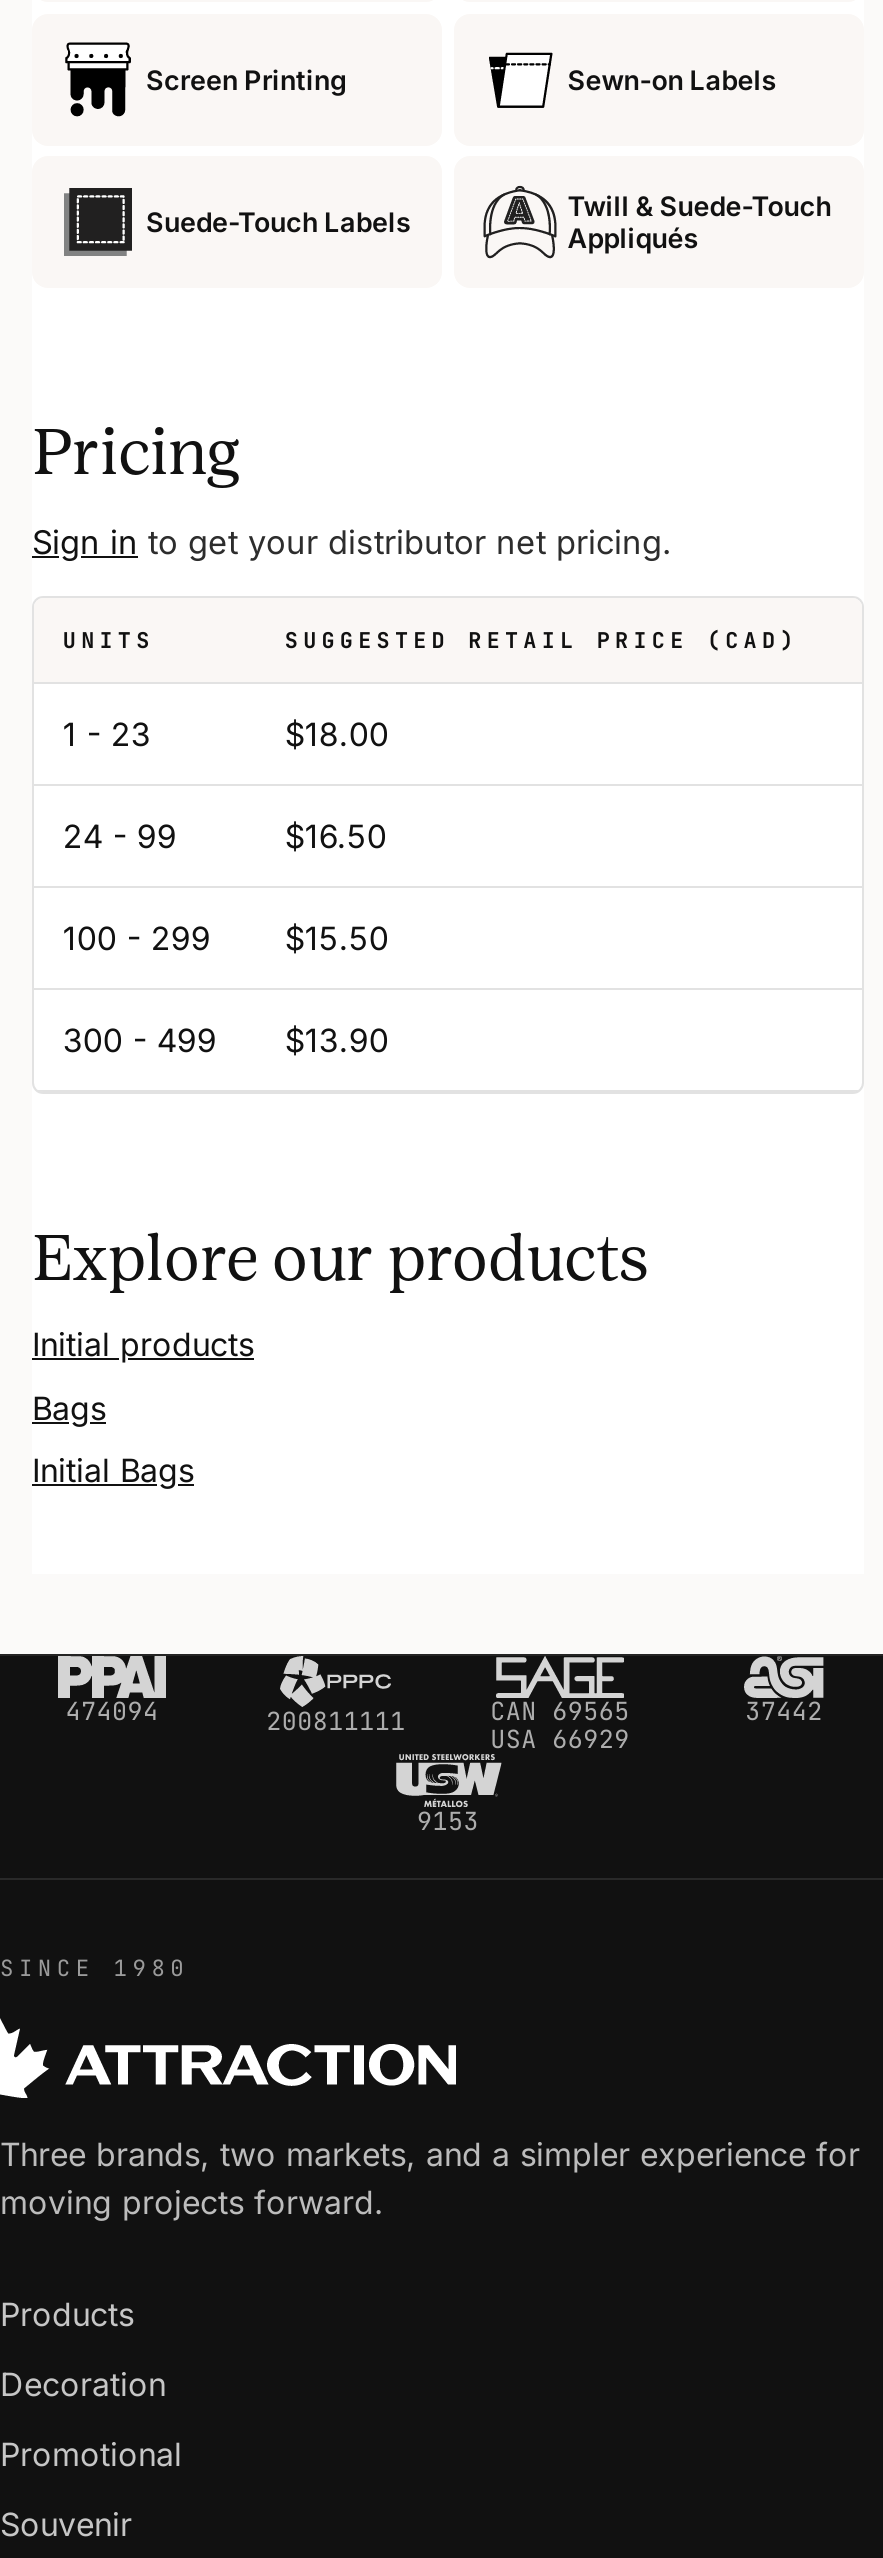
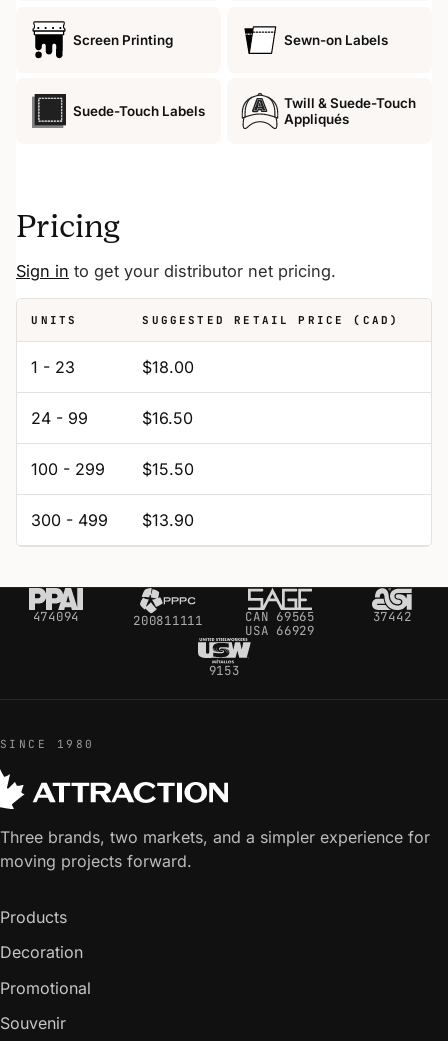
- Explore our products
- Initial products
- Bags
- Initial Bags
